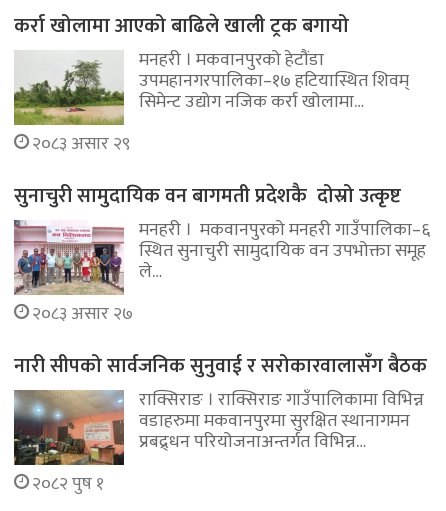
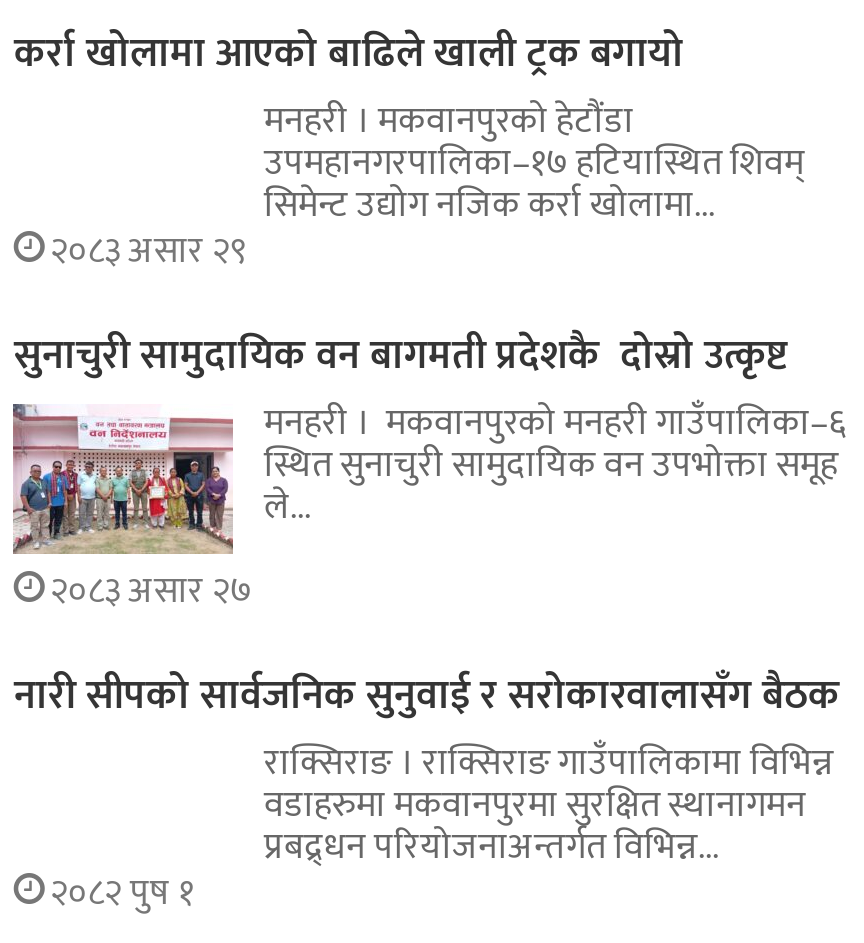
- [image]

- [image]
